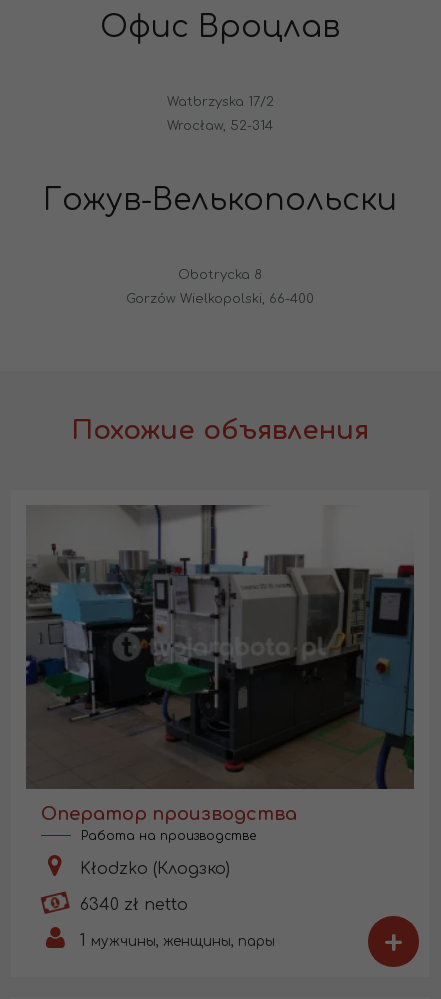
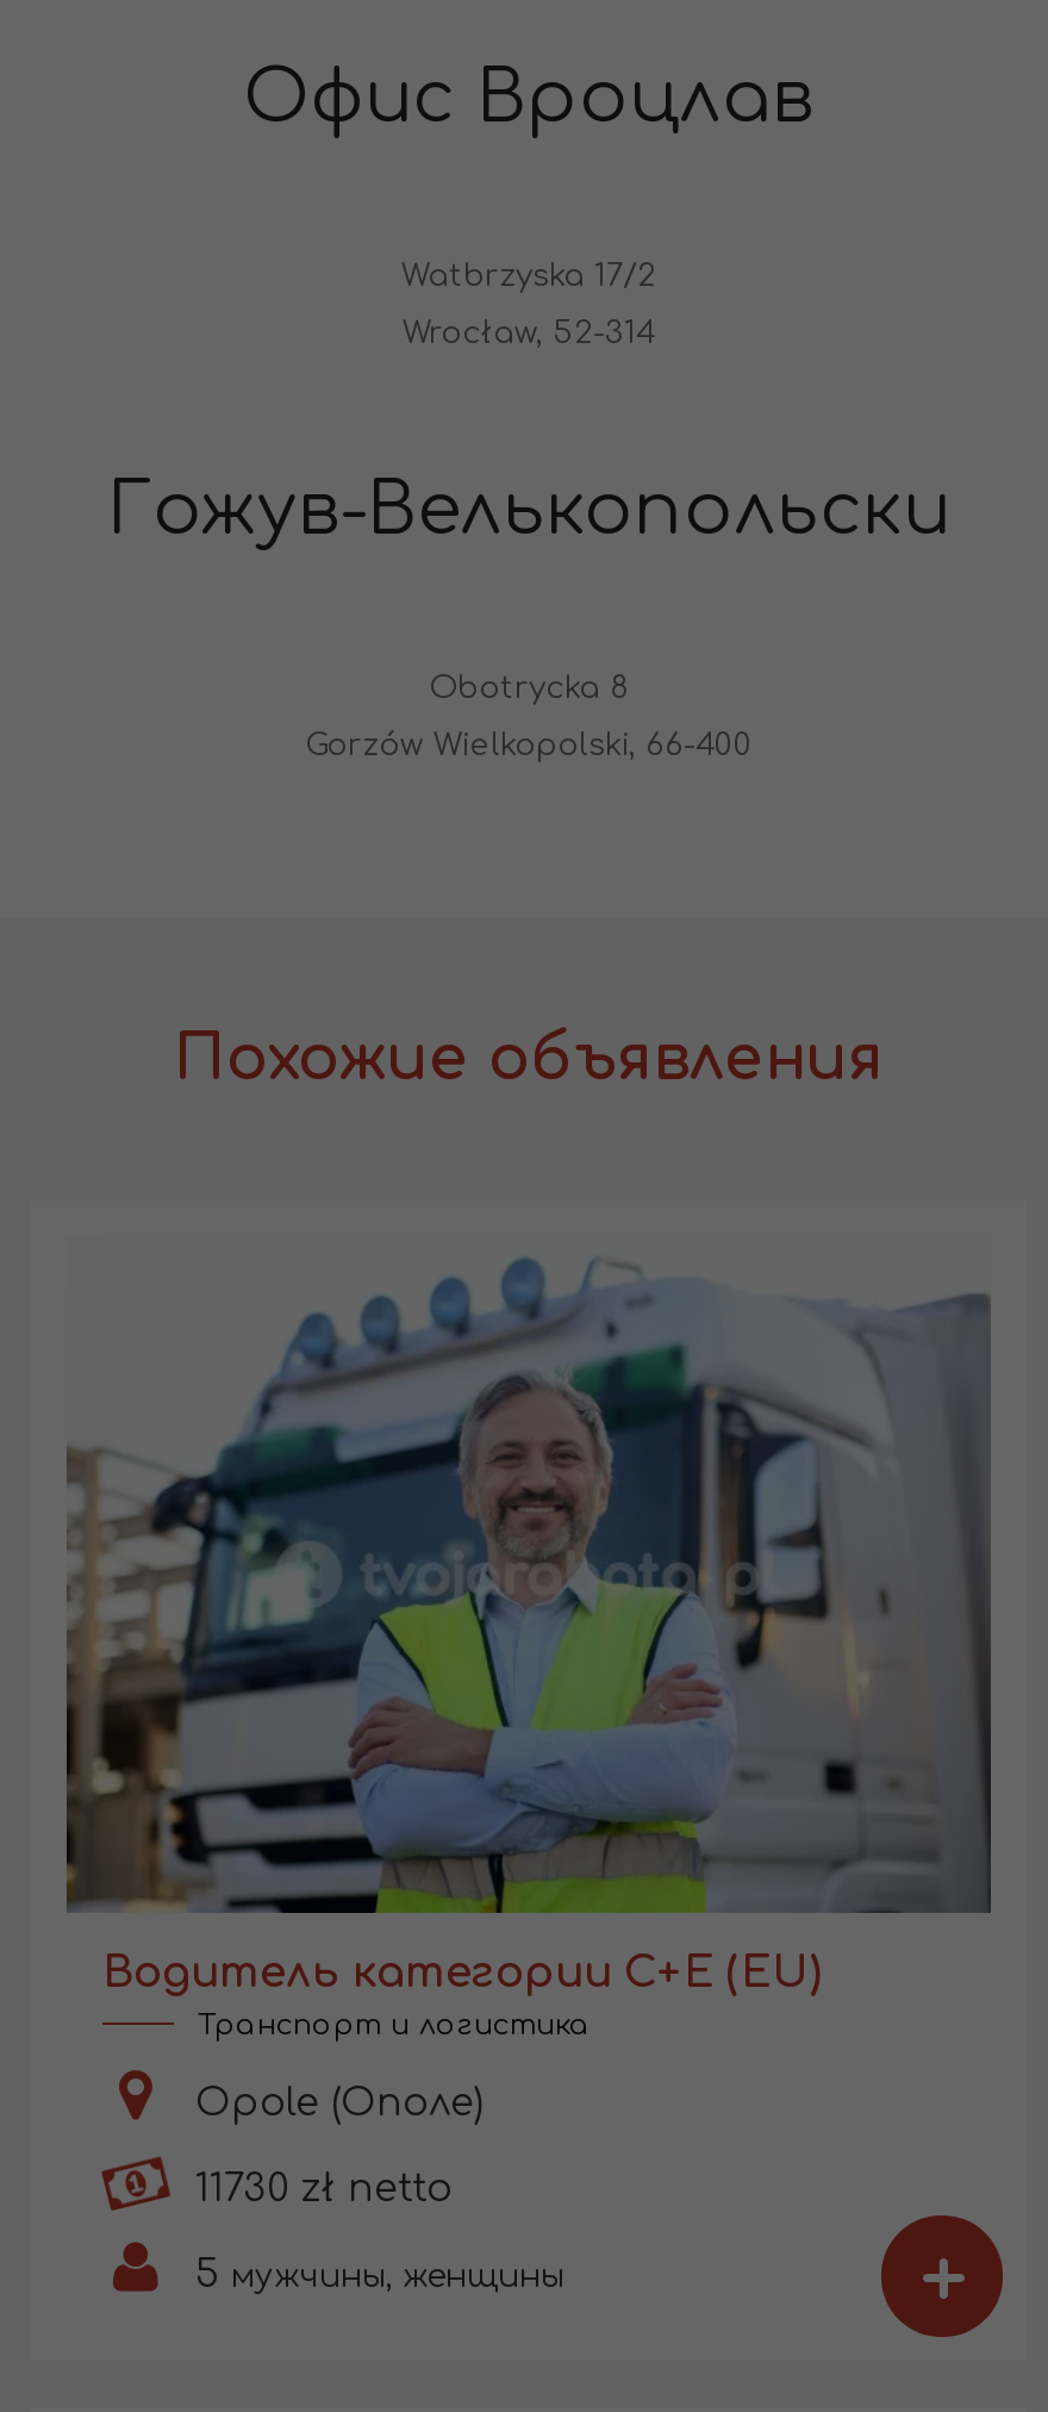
- [image]
- Оператор производства
- Работа на производстве
+ [image]
+ Водитель категории С+Е (EU)
+ Транспорт и логистика

- Kłodzko (Клодзко)
+ Opole (Ополе)

- 6340 zł netto
+ 11730 zł netto

- 1 мужчины, женщины, пары
+ 5 мужчины, женщины
